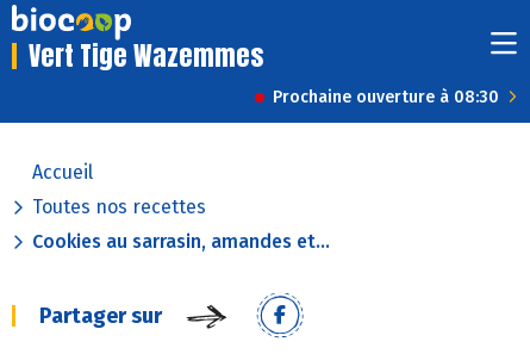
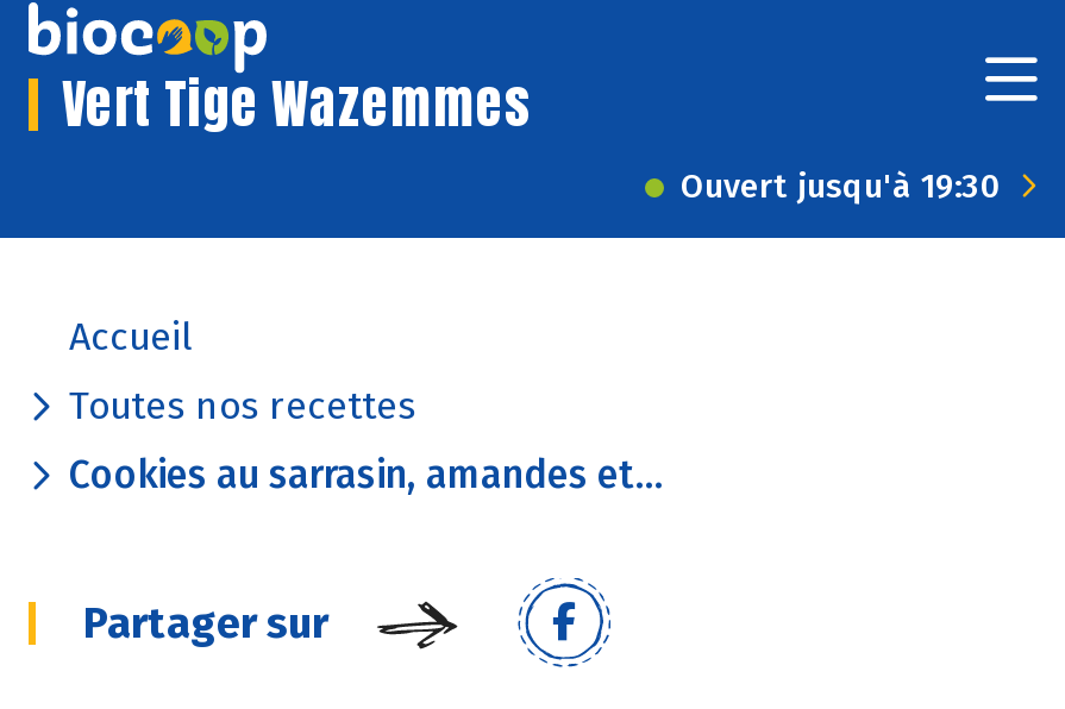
- Prochaine ouverture à 08:30
+ Ouvert jusqu'à 19:30
